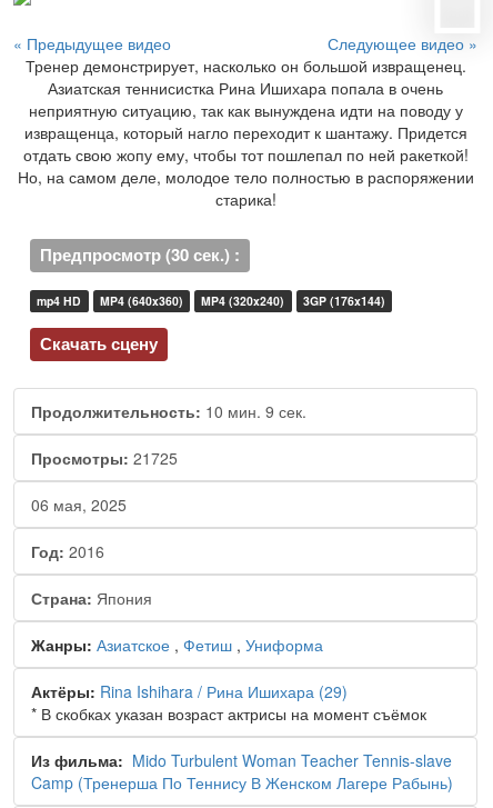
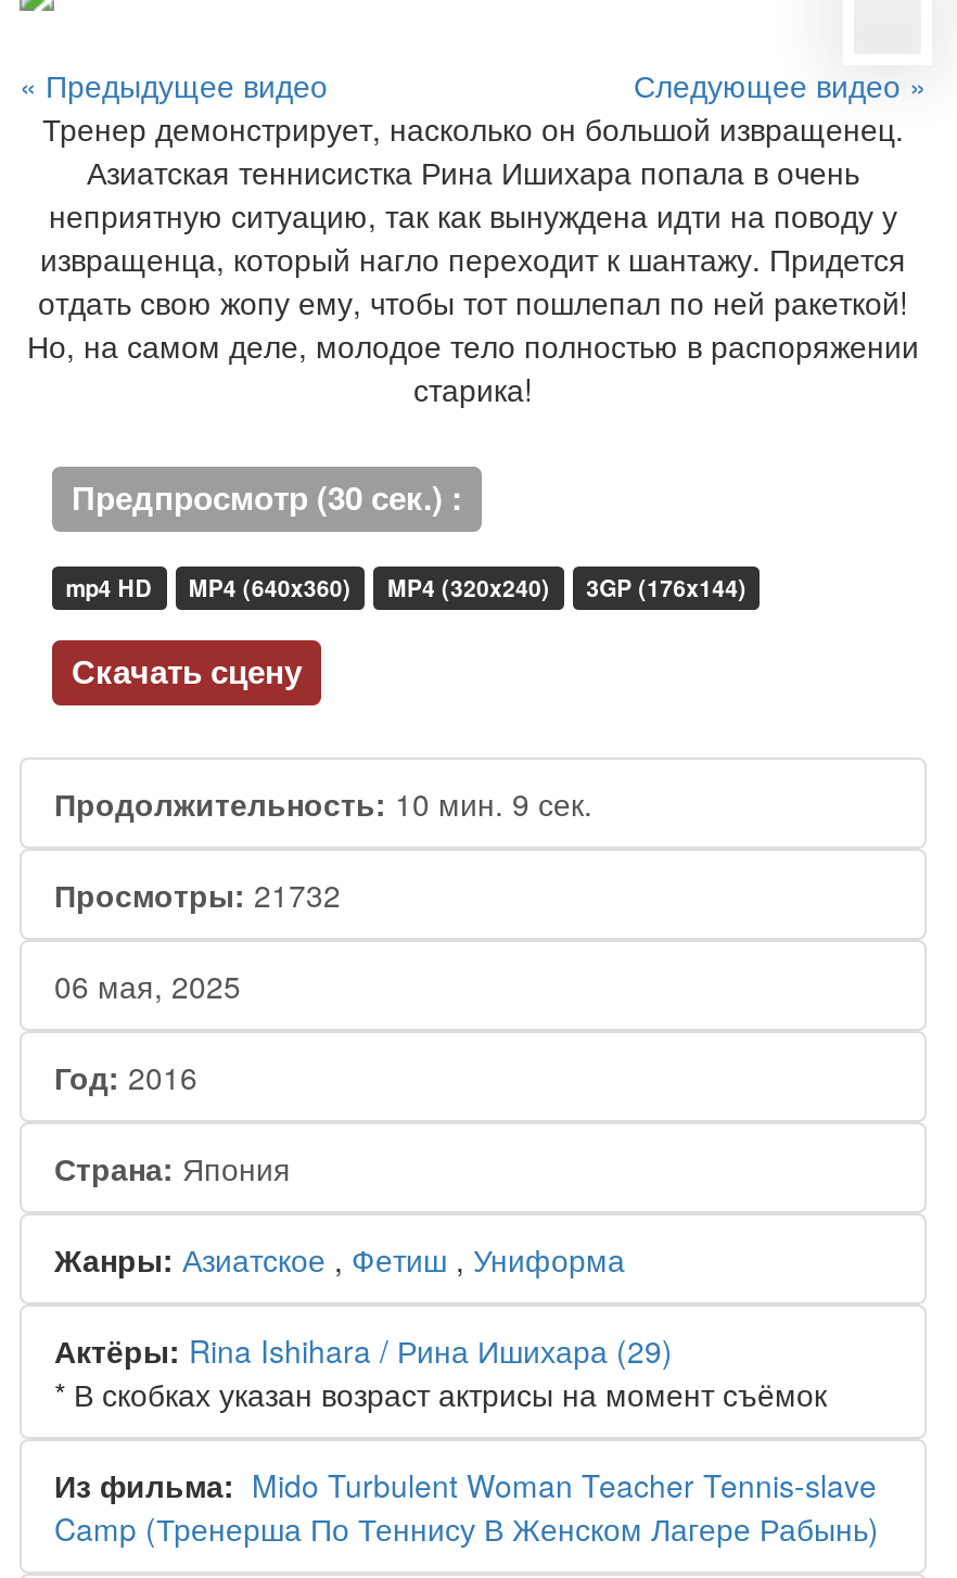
- Просмотры: 21725
+ Просмотры: 21732
